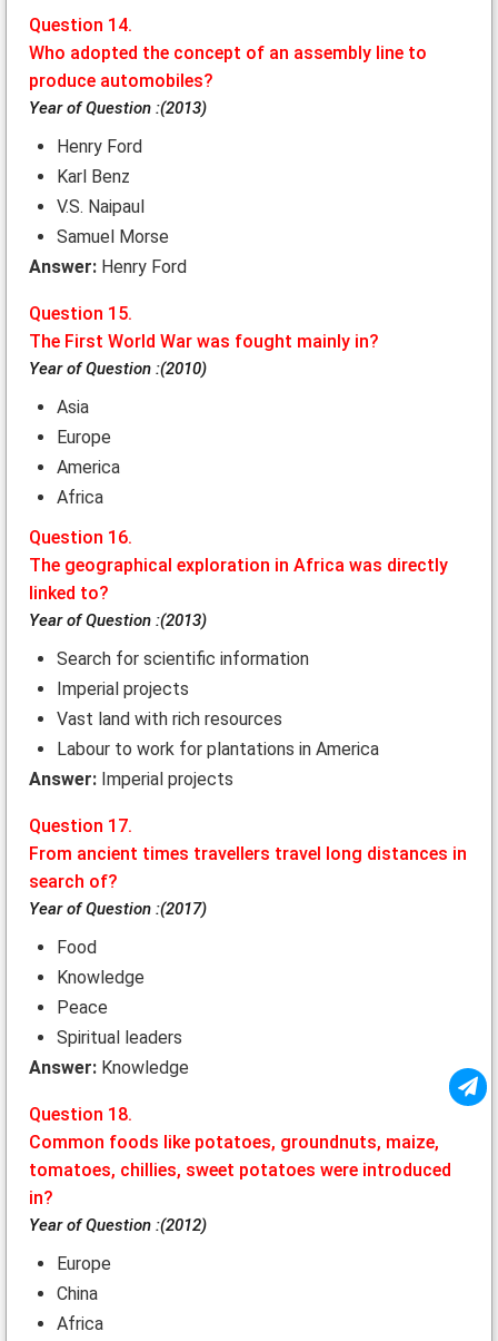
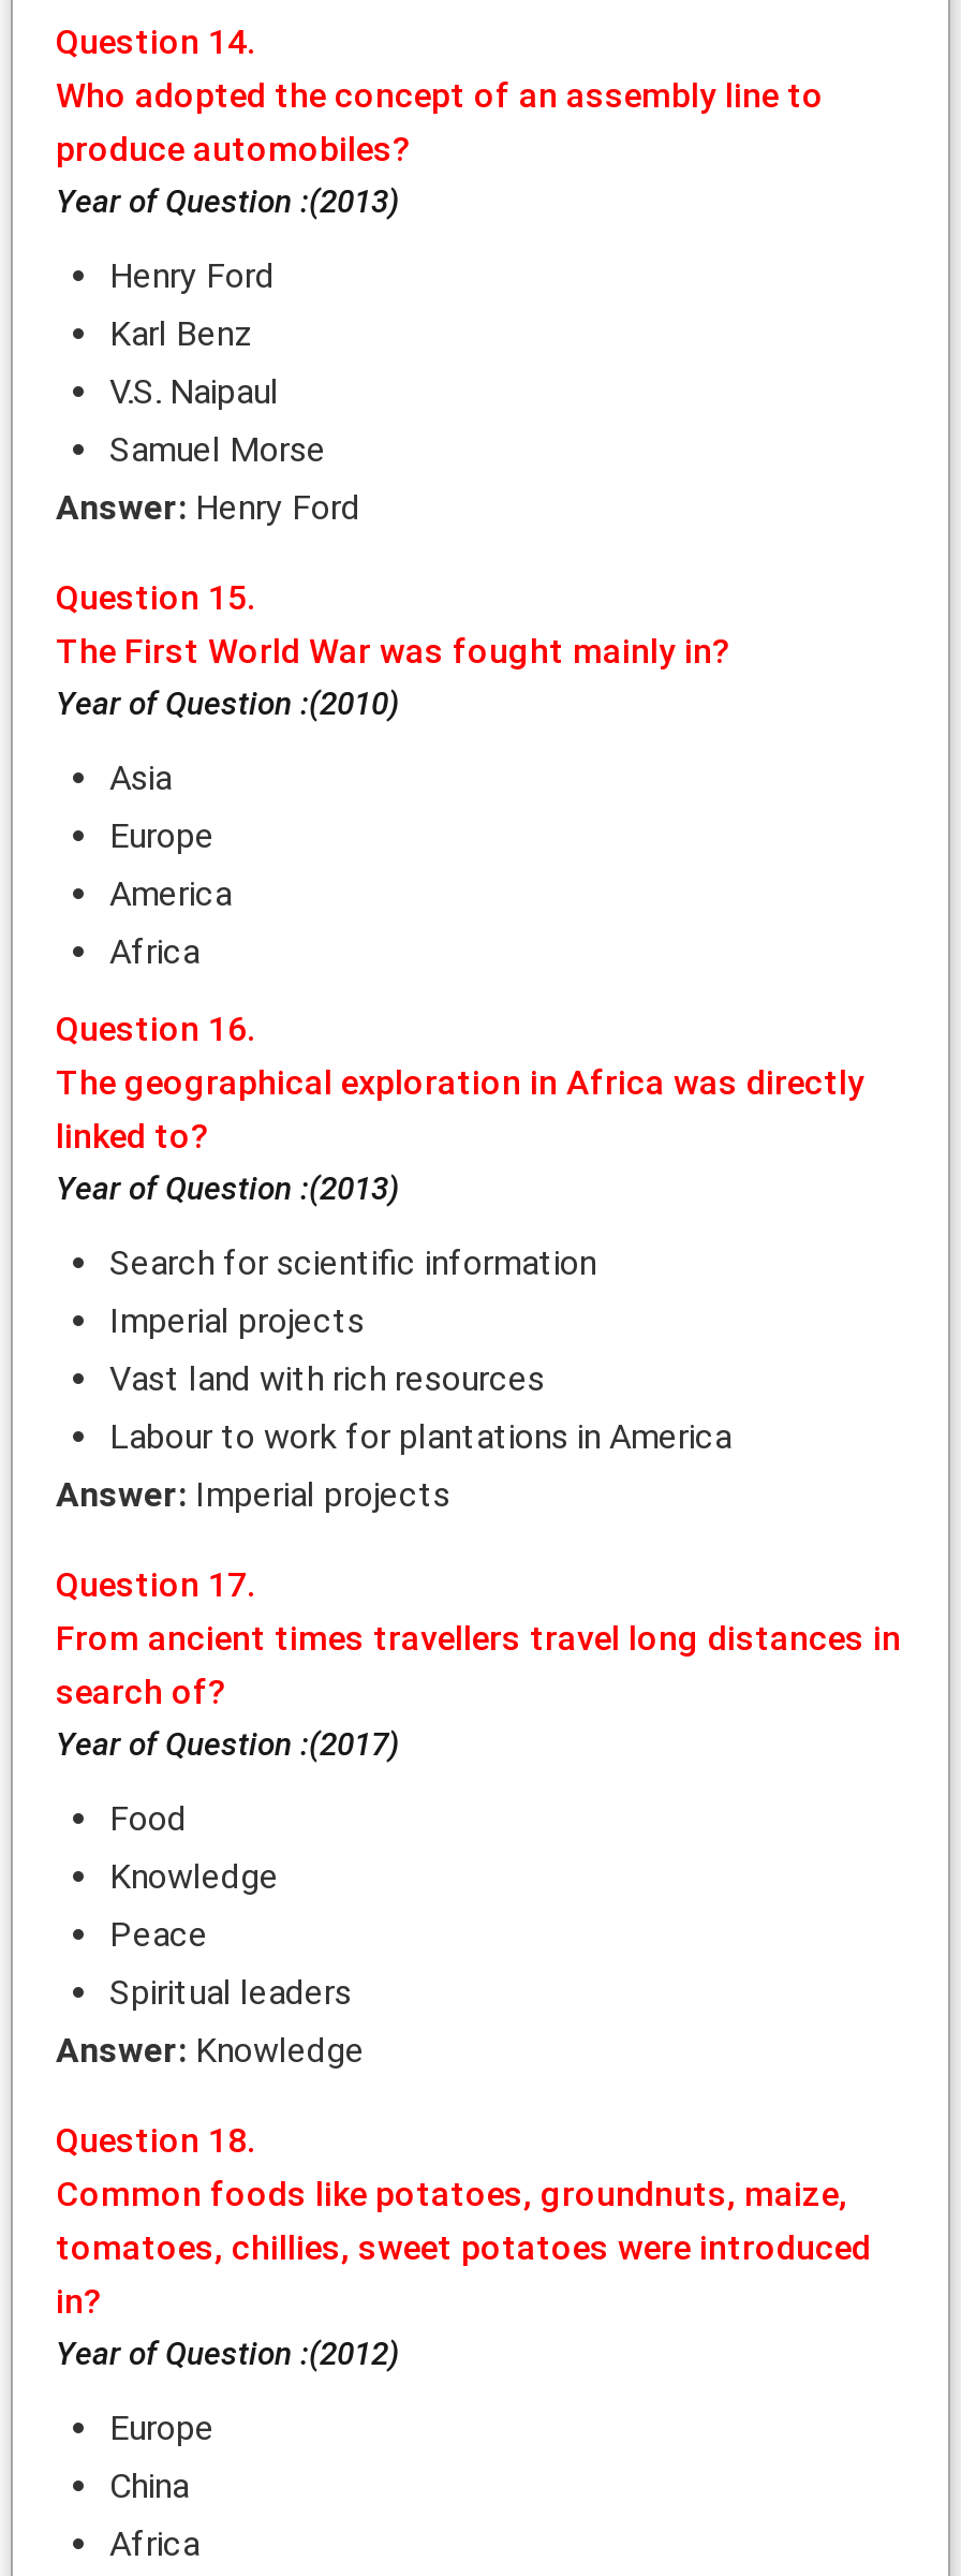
- [image]
